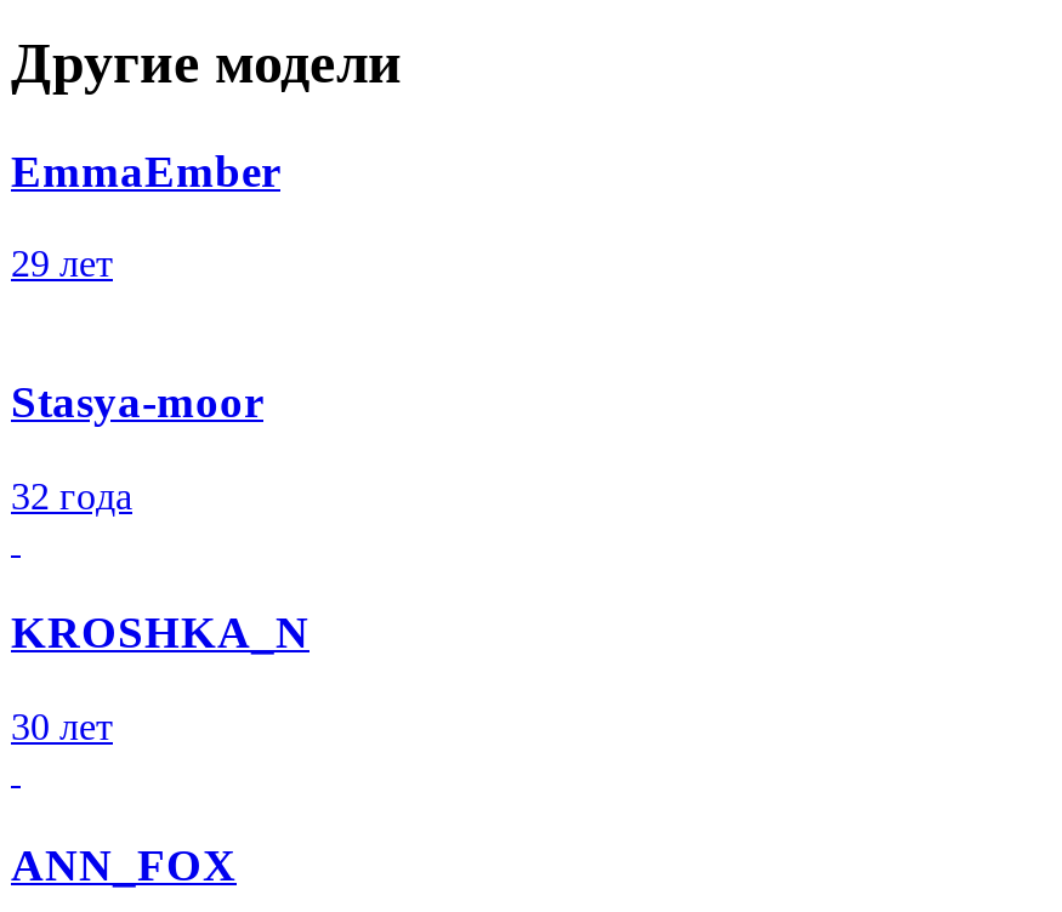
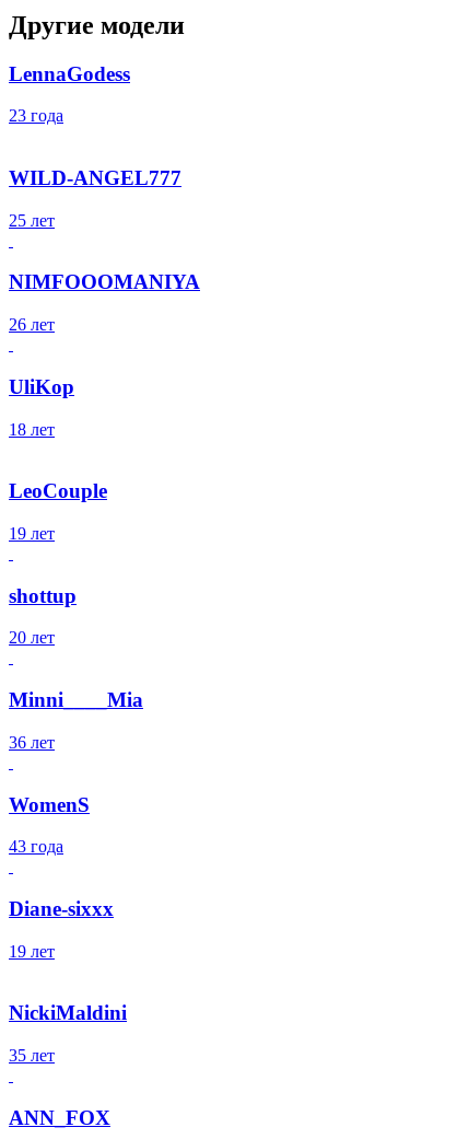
- EmmaEmber
- 29 лет
- Stasya-moor
- 32 года
- KROSHKA_N
- 30 лет
+ LennaGodess
+ 23 года
+ WILD-ANGEL777
+ 25 лет
+ NIMFOOOMANIYA
+ 26 лет
+ UliKop
+ 18 лет
+ LeoCouple
+ 19 лет
+ shottup
+ 20 лет
+ Minni____Mia
+ 36 лет
+ WomenS
+ 43 года
+ Diane-sixxx
+ 19 лет
+ NickiMaldini
+ 35 лет
